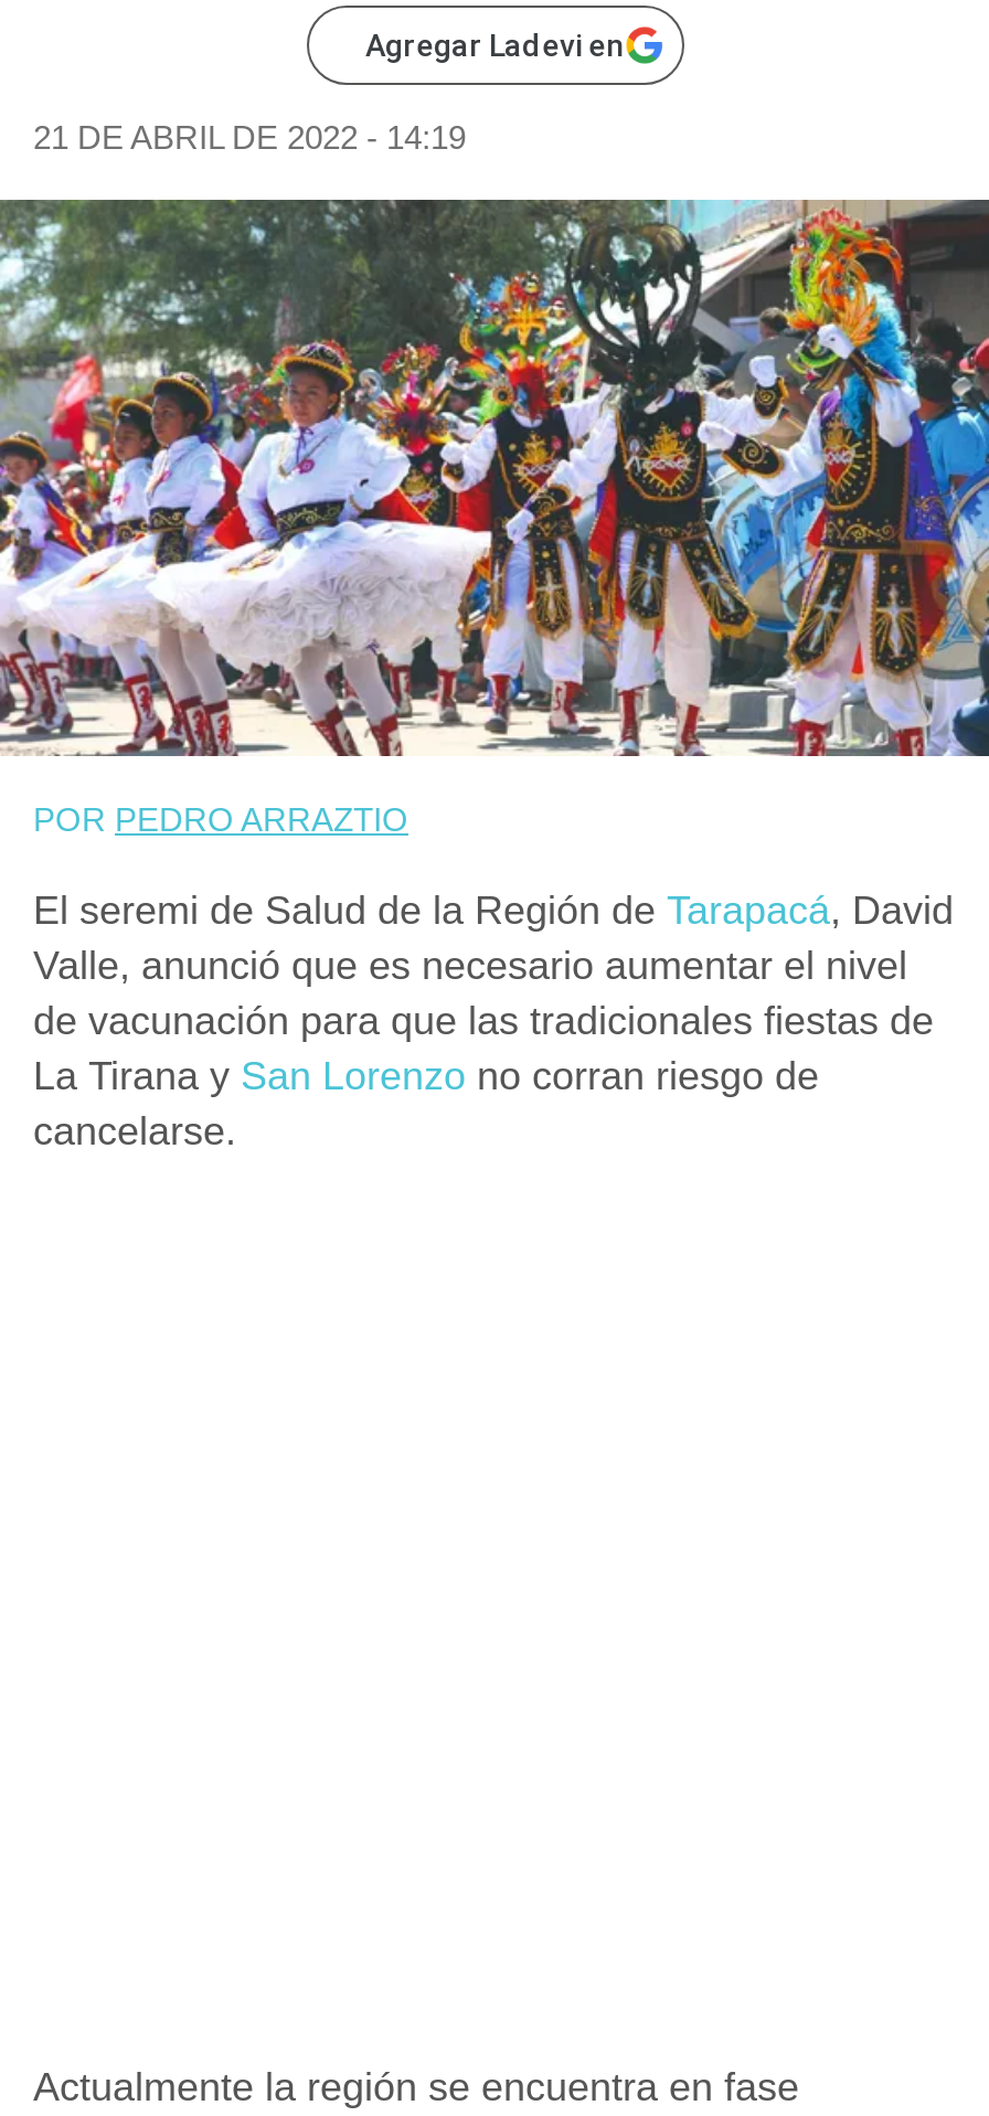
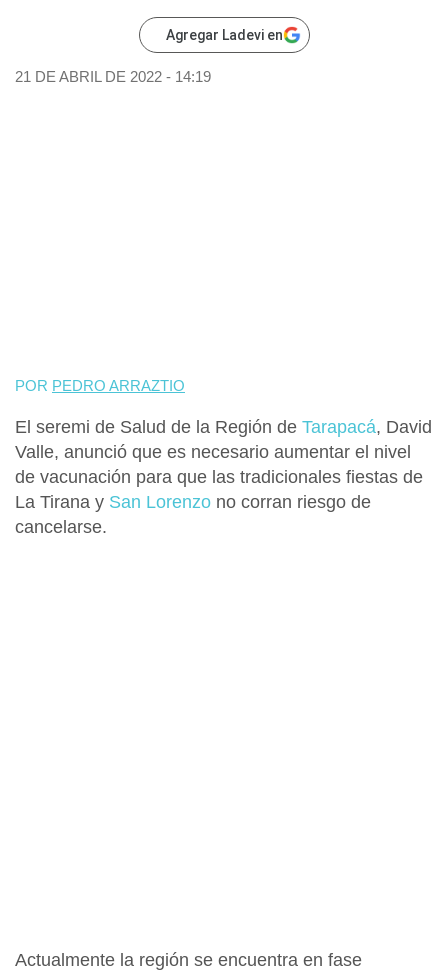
- [image]
